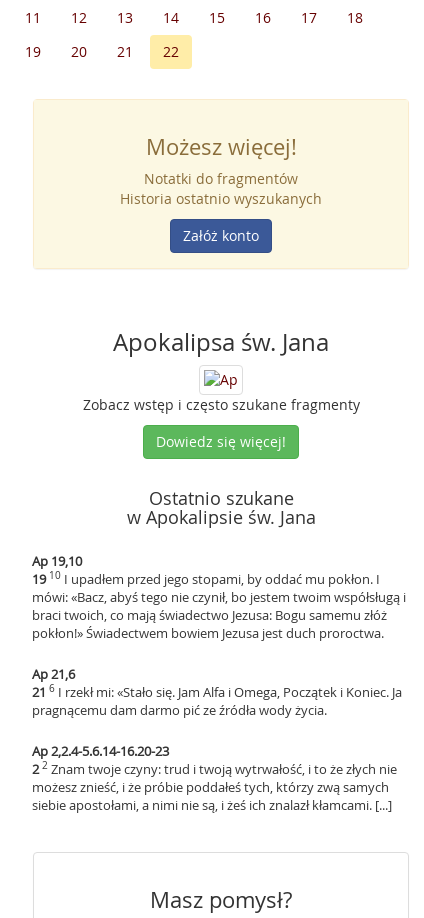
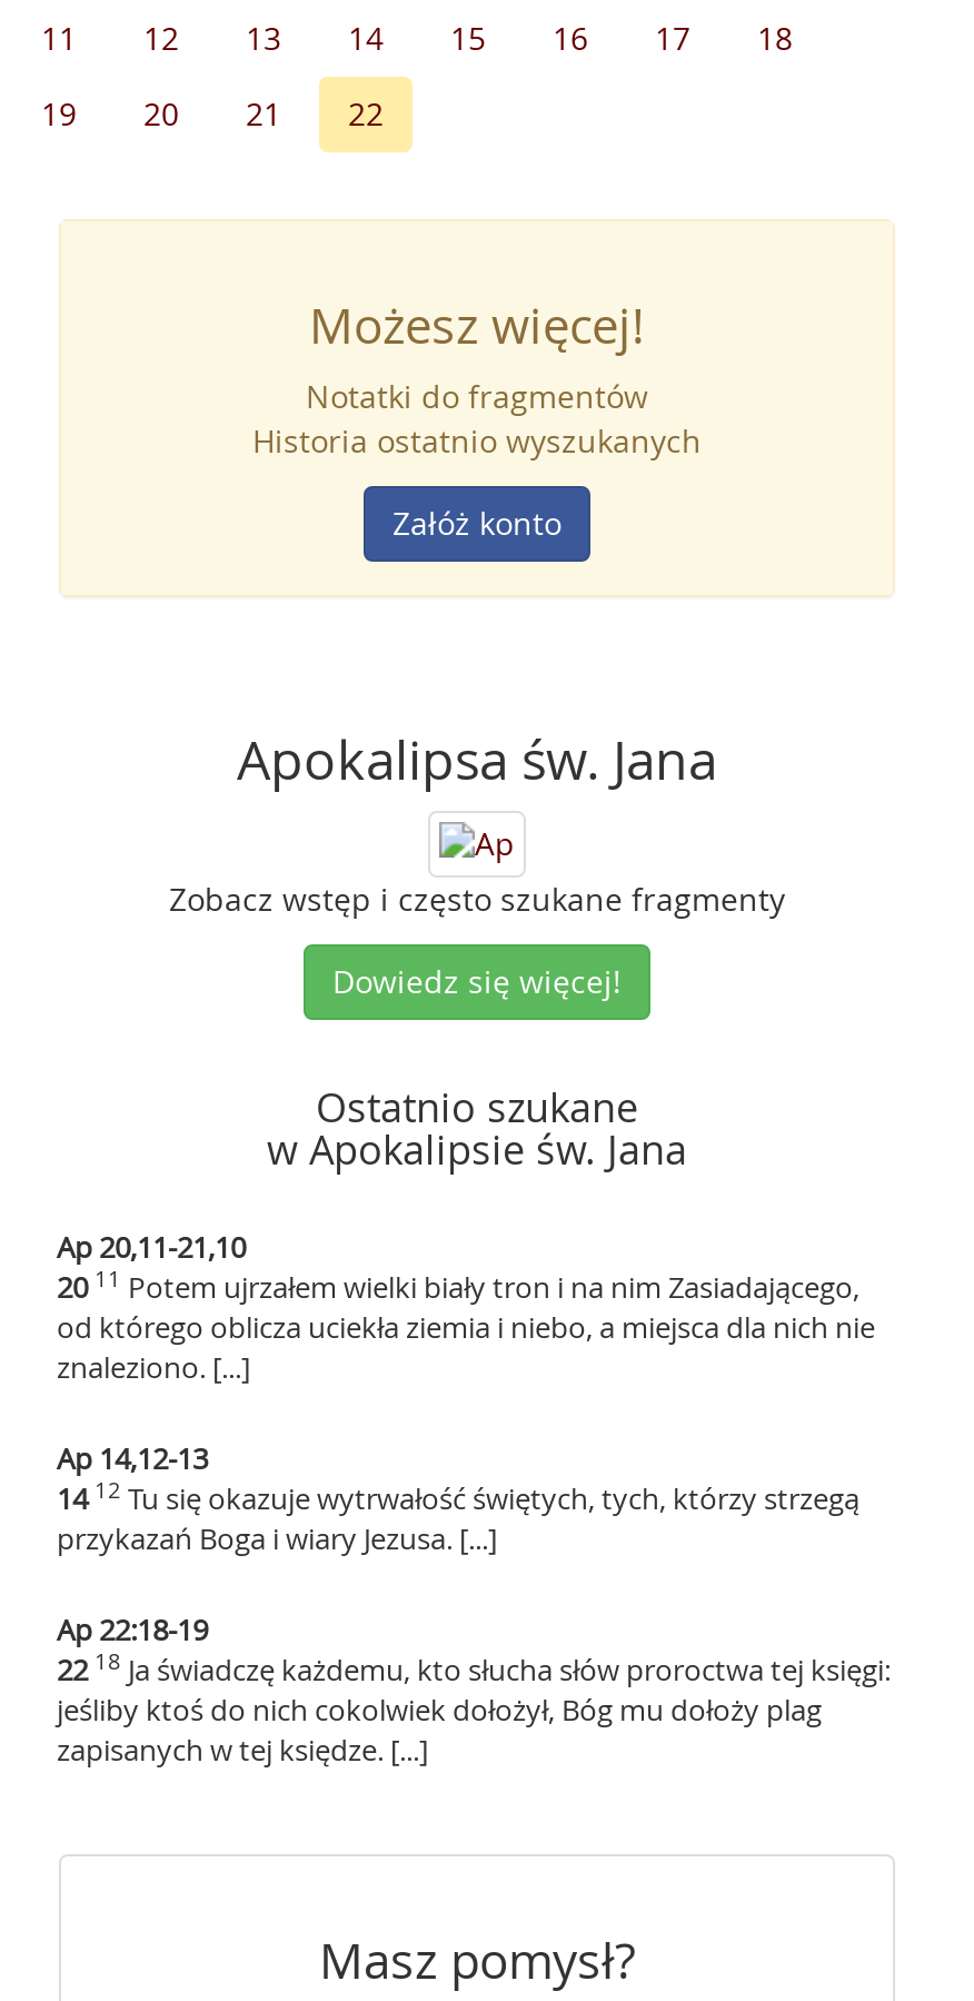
- Ap 19,10
- 19 10 I upadłem przed jego stopami, by oddać mu pokłon. I
- mówi: «Bacz, abyś tego nie czynił, bo jestem twoim współsługą i
- braci twoich, co mają świadectwo Jezusa: Bogu samemu złóż
- pokłon!» Świadectwem bowiem Jezusa jest duch proroctwa.
+ Ap 20,11-21,10
+ 20 11 Potem ujrzałem wielki biały tron i na nim Zasiadającego,
+ od którego oblicza uciekła ziemia i niebo, a miejsca dla nich nie
+ znaleziono. [...]

- Ap 21,6
- 216 I rzekł mi: «Stało się. Jam Alfa i Omega, Początek i Koniec. Ja
- pragnącemu dam darmo pić ze źródła wody życia.
+ Ap 14,12-13
+ 1412 Tu się okazuje wytrwałość świętych, tych, którzy strzegą
+ przykazań Boga i wiary Jezusa. [...]

- Ap 2,2.4-5.6.14-16.20-23
- 2 2 Znam twoje czyny: trud i twoją wytrwałość, i to że złych nie
- możesz znieść, i że próbie poddałeś tych, którzy zwą samych
- siebie apostołami, a nimi nie są, i żeś ich znalazł kłamcami. [...]
+ Ap 22:18-19
+ 22 18 Ja świadczę każdemu, kto słucha słów proroctwa tej księgi:
+ jeśliby ktoś do nich cokolwiek dołożył, Bóg mu dołoży plag
+ zapisanych w tej księdze. [...]
